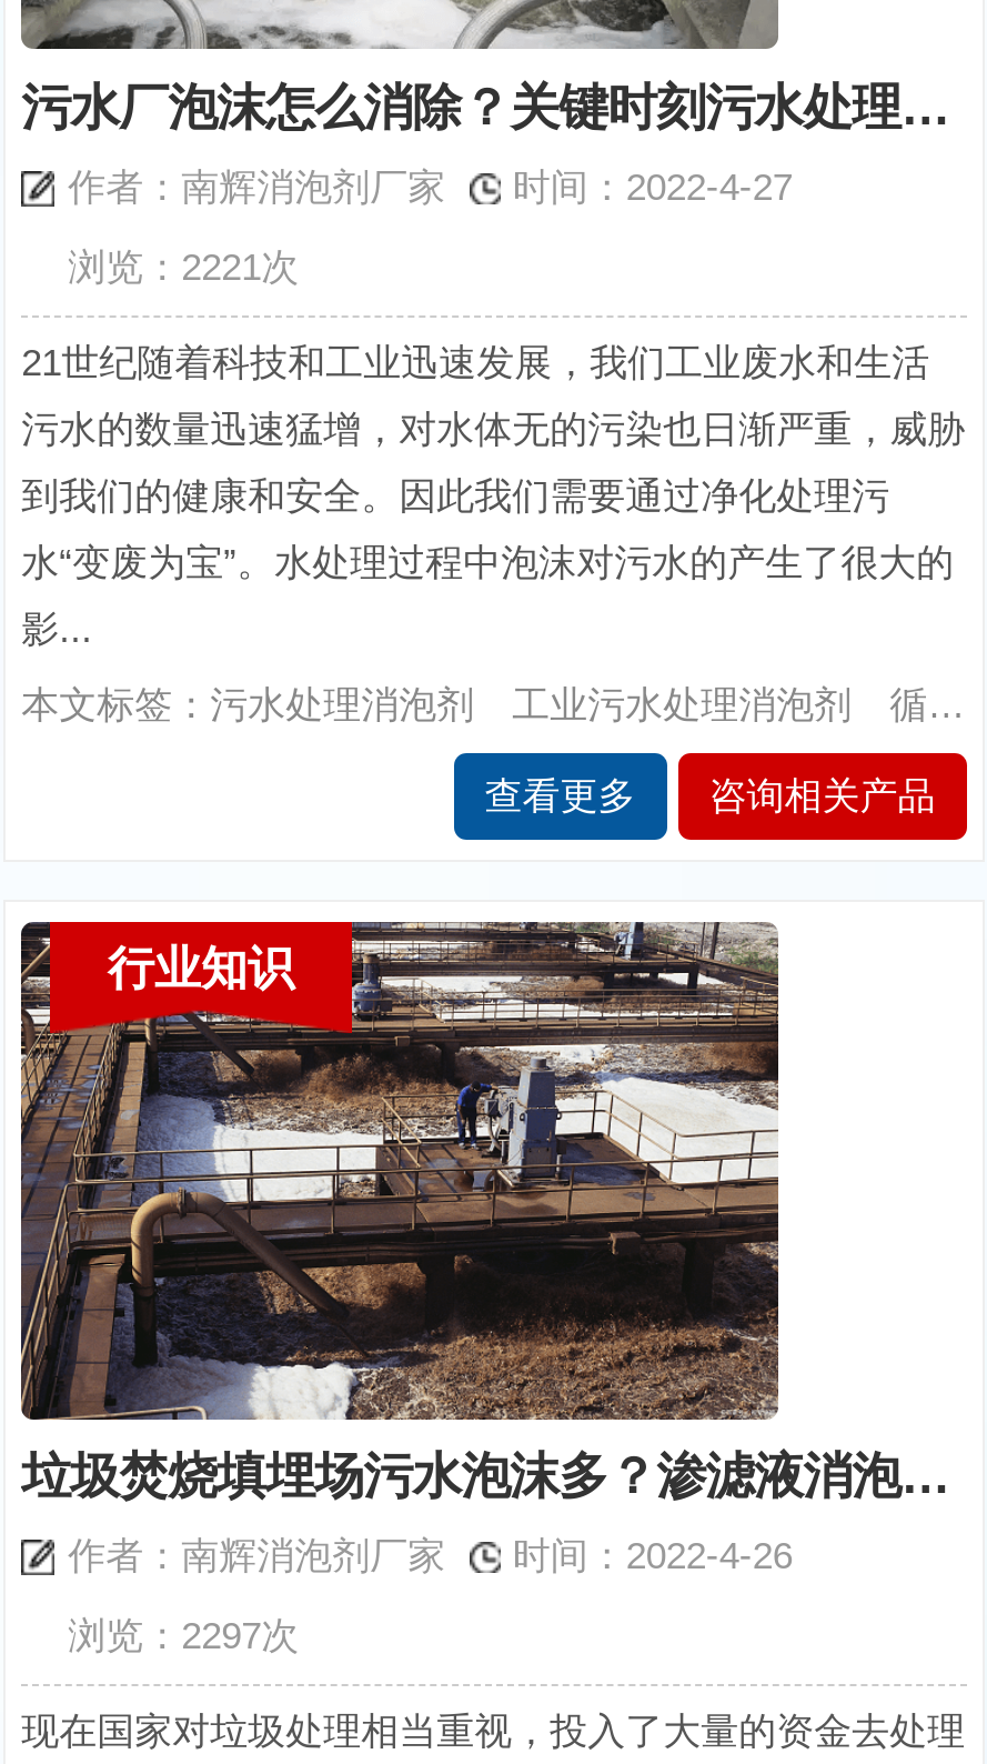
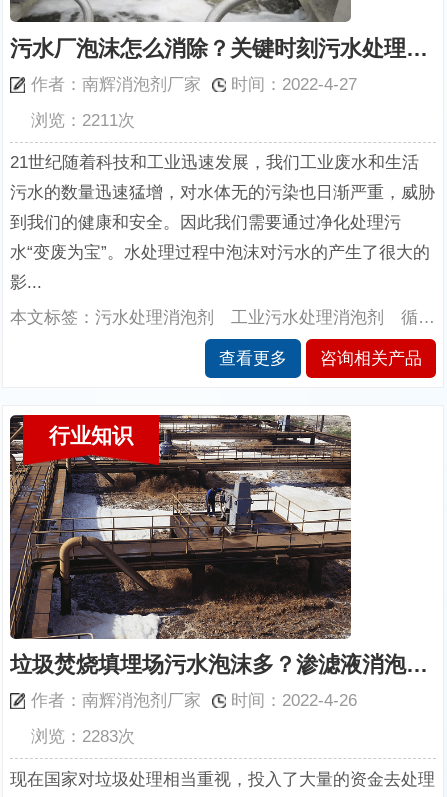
- 浏览：2221次
+ 浏览：2211次

- 浏览：2297次
+ 浏览：2283次
